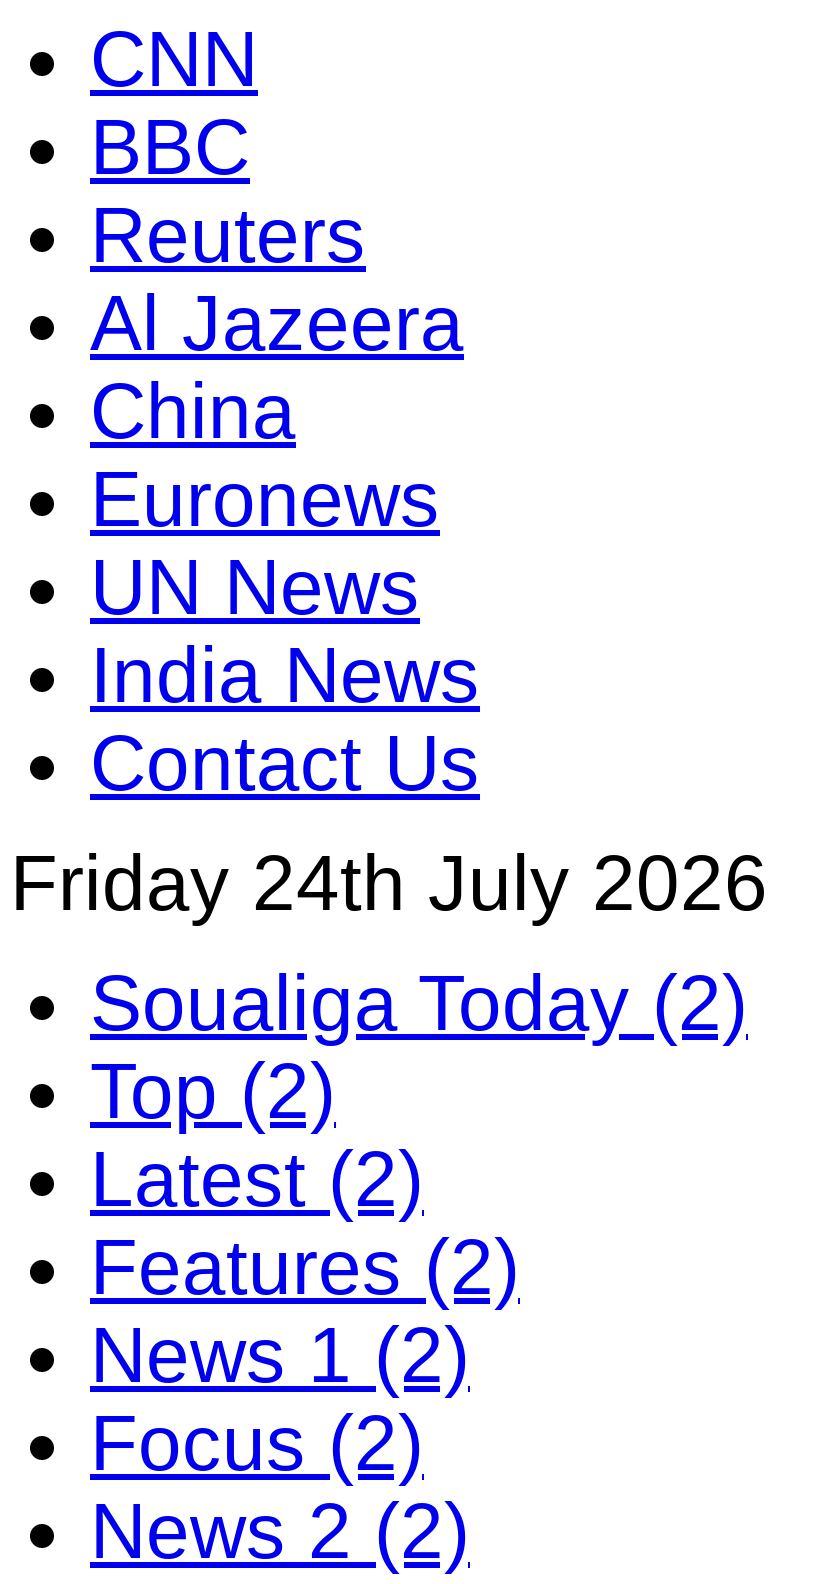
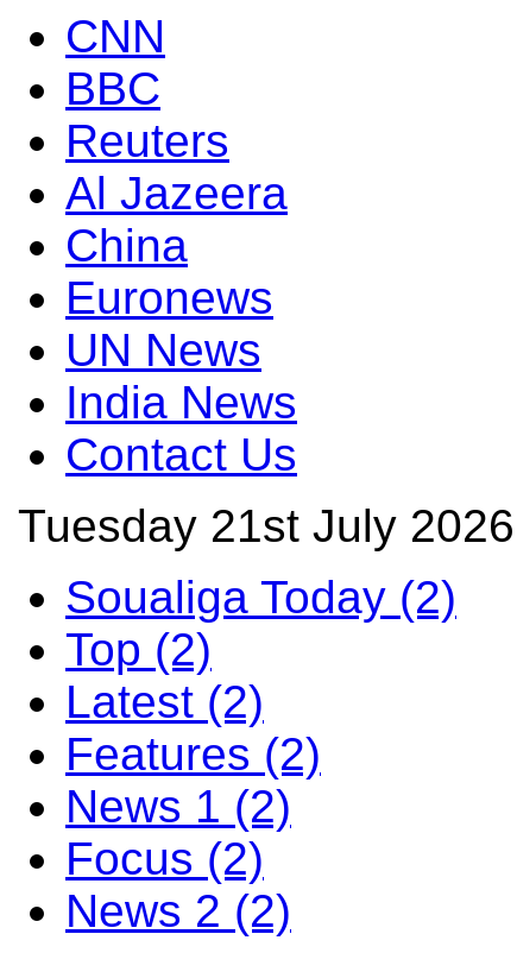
- Friday 24th July 2026
+ Tuesday 21st July 2026
